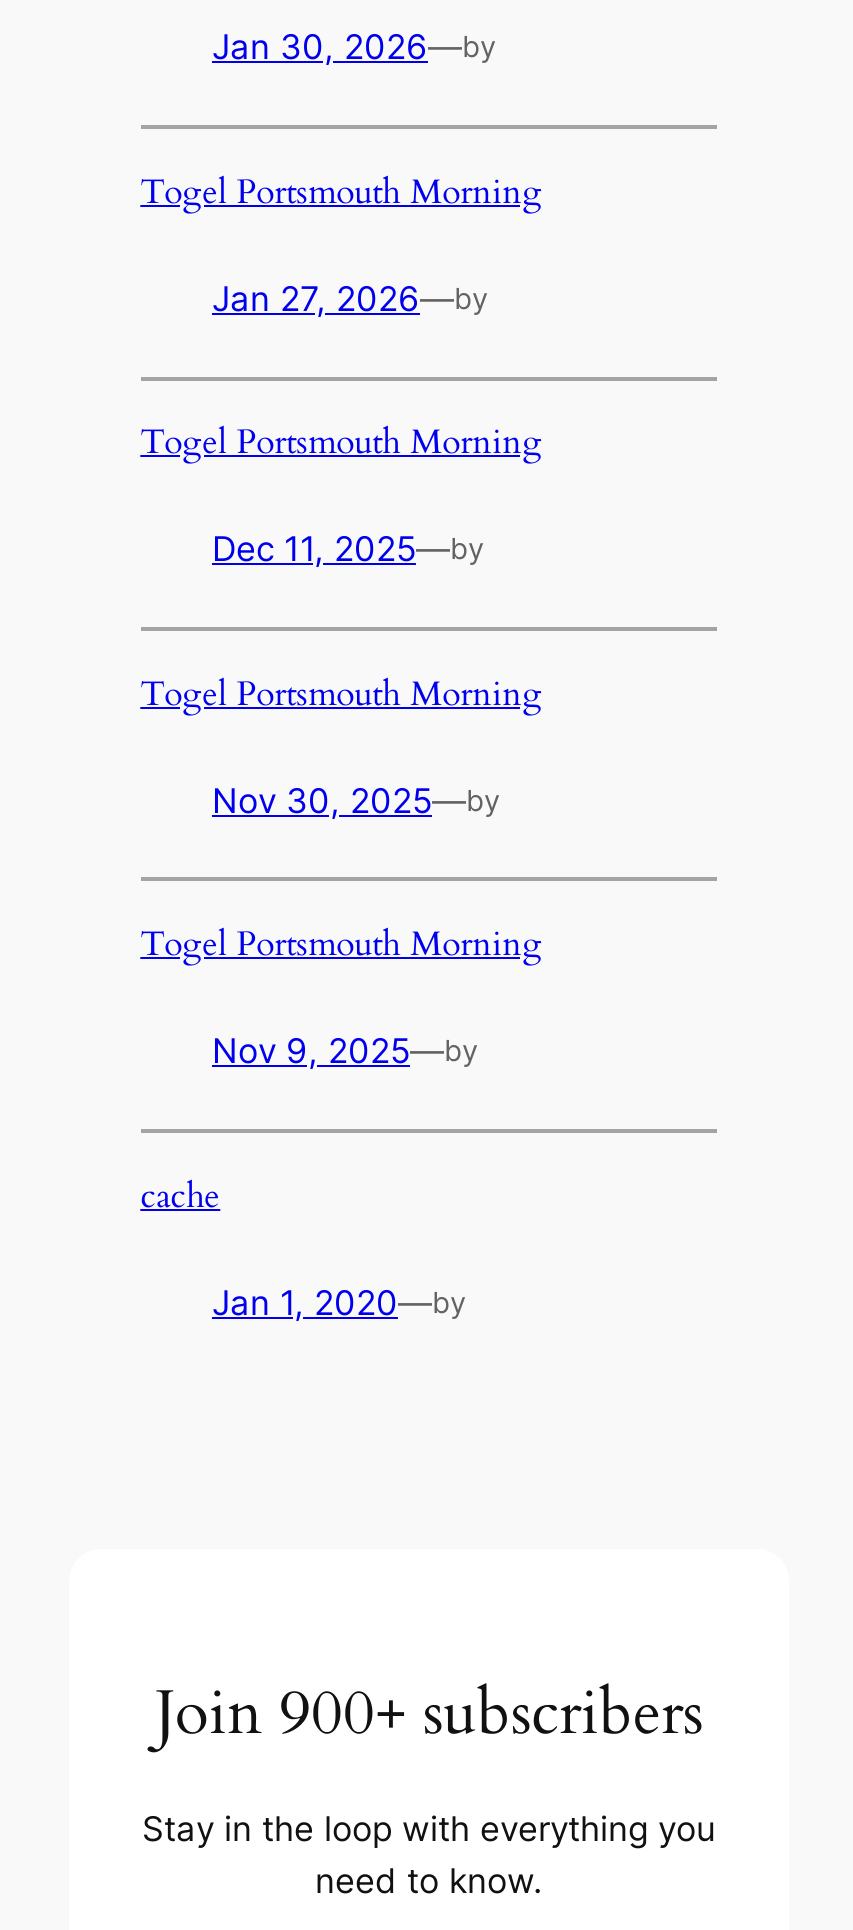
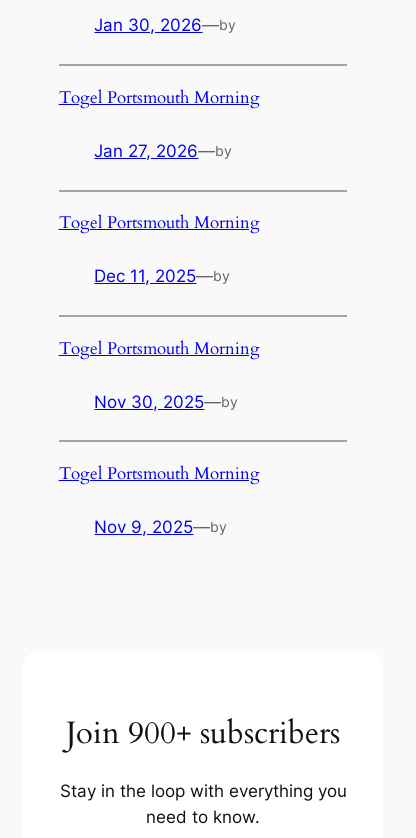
- cache
- Jan 1, 2020—by
